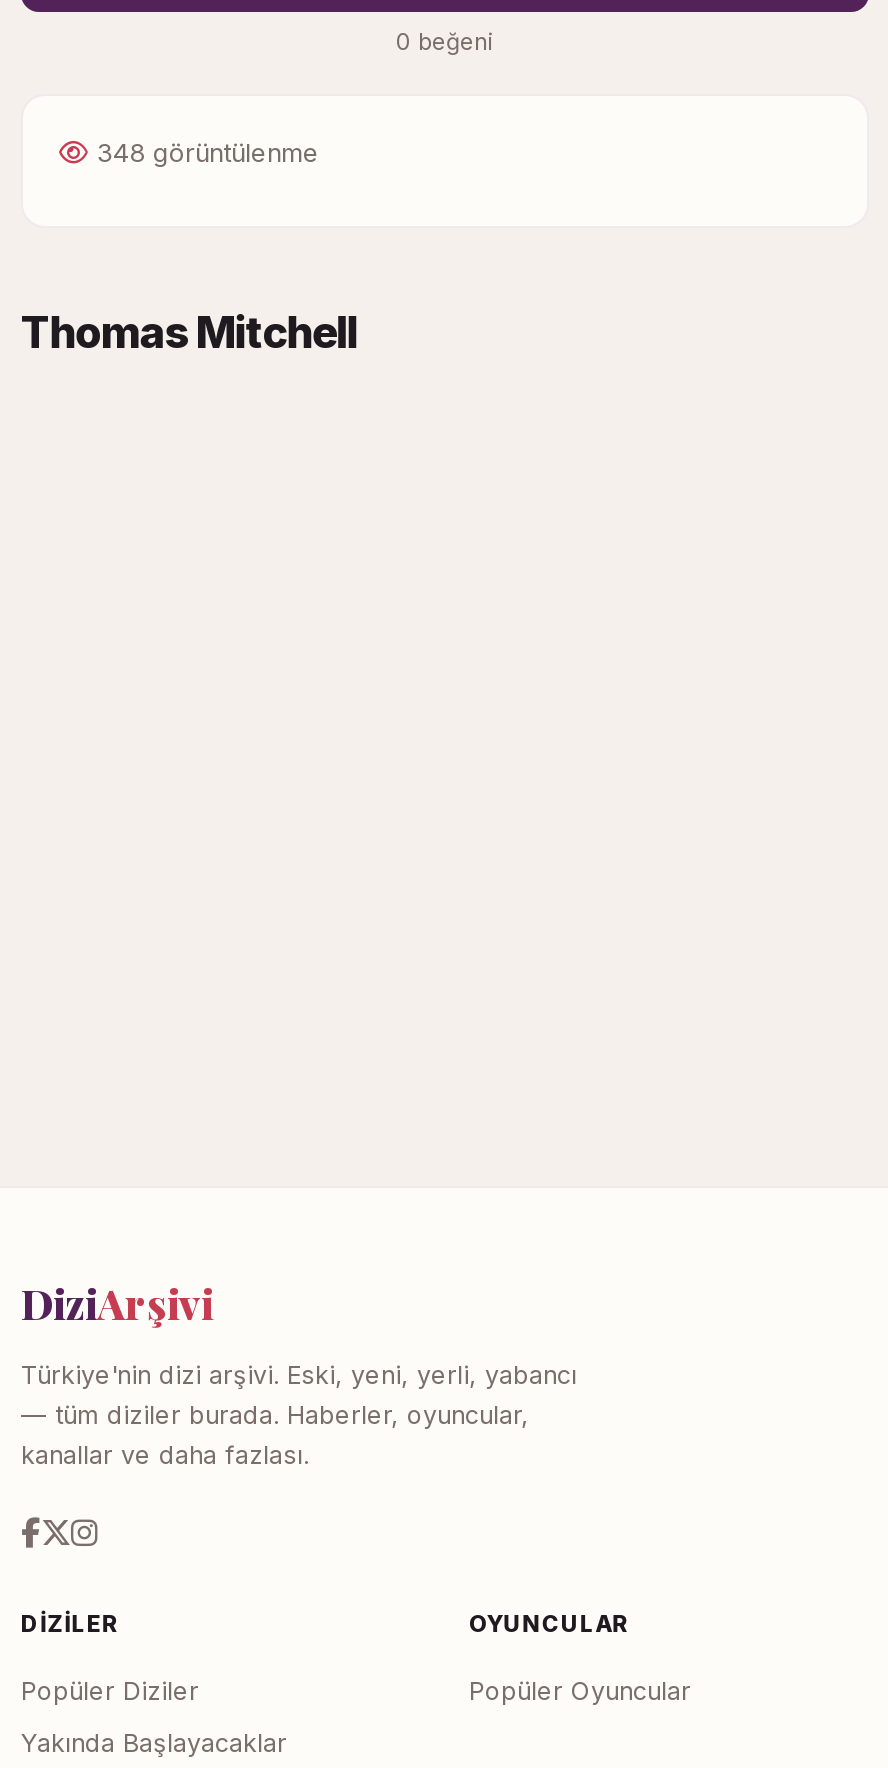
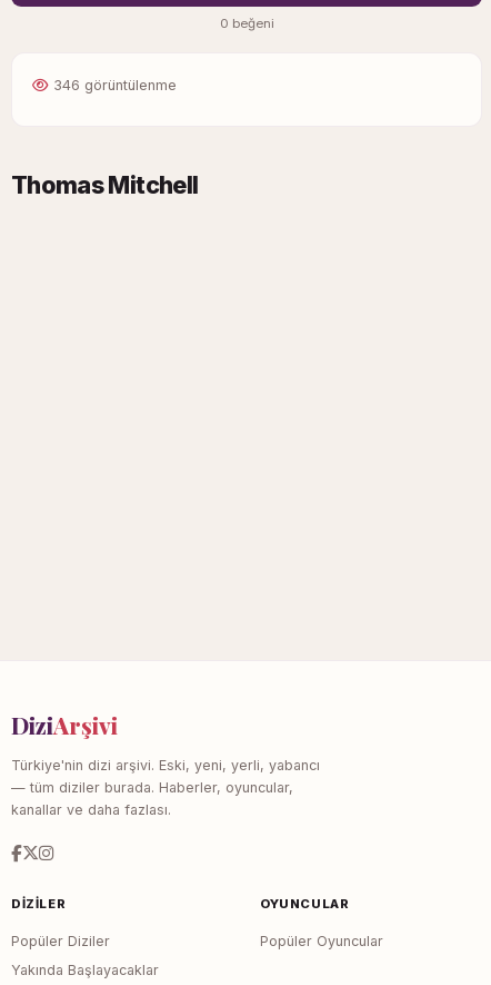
- 348 görüntülenme
+ 346 görüntülenme
